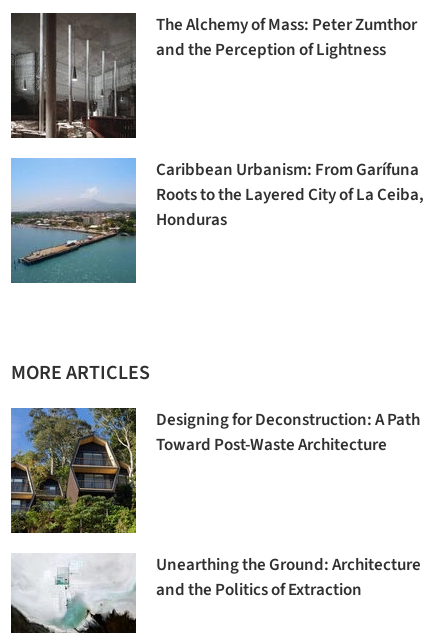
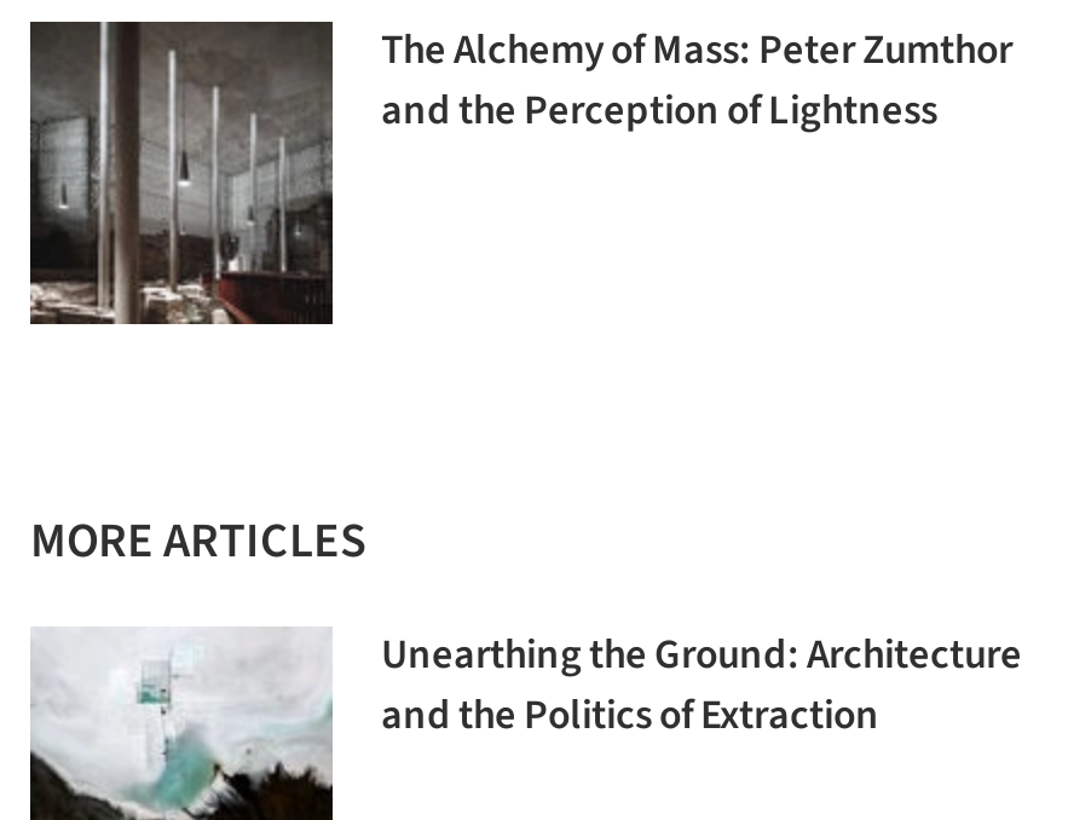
- [image]
- Caribbean Urbanism: From Garífuna
- Roots to the Layered City of La Ceiba,
- Honduras

- [image]
- Designing for Deconstruction: A Path
- Toward Post-Waste Architecture
